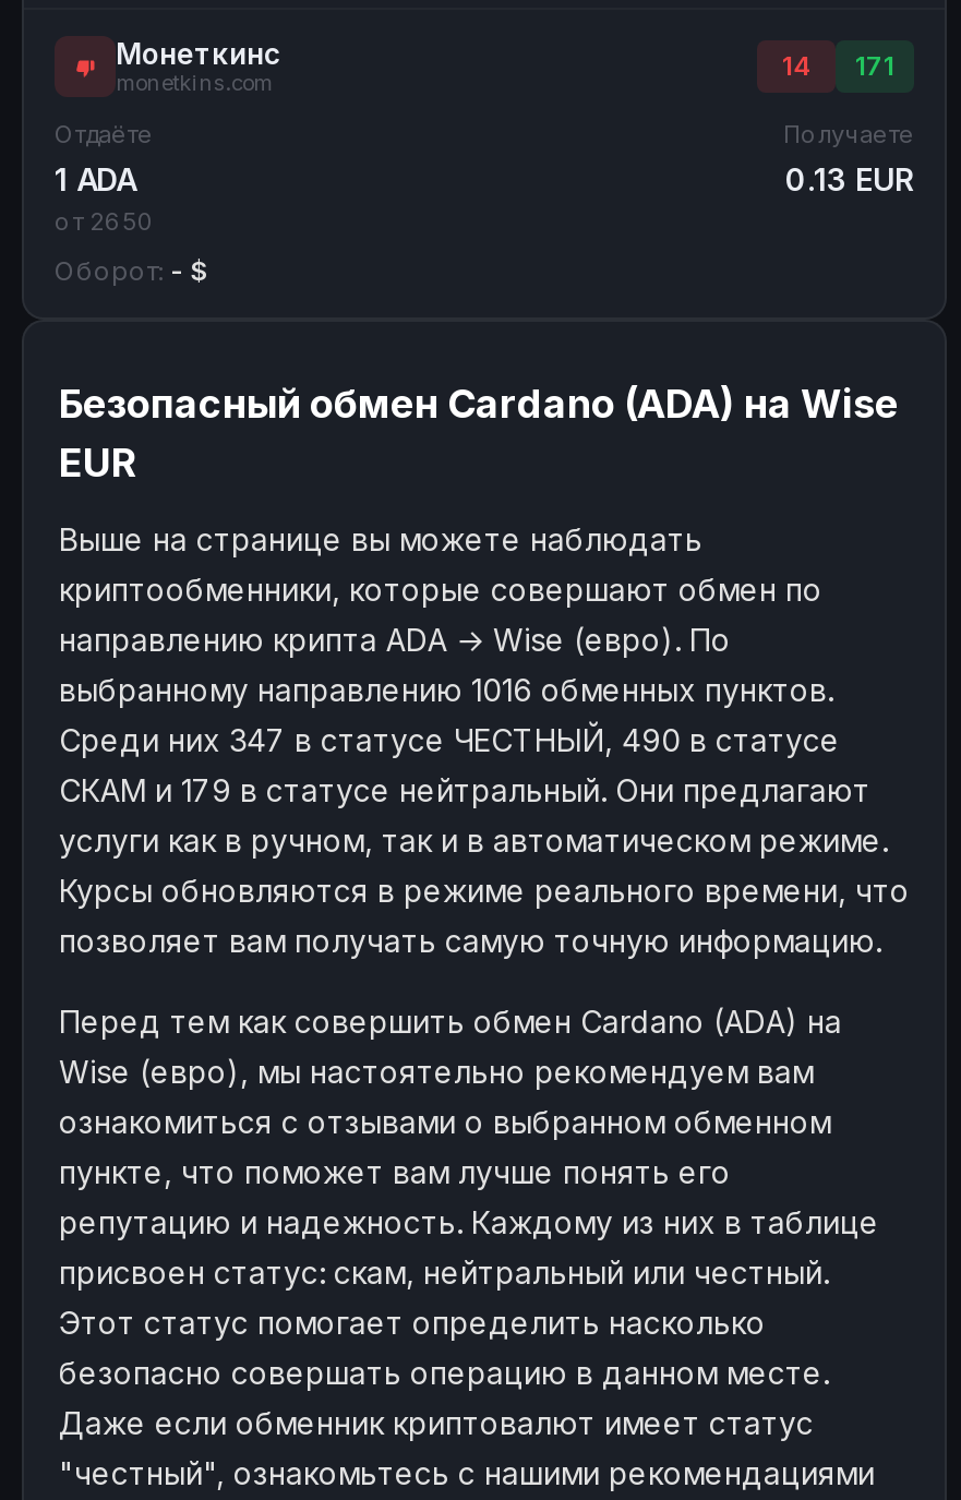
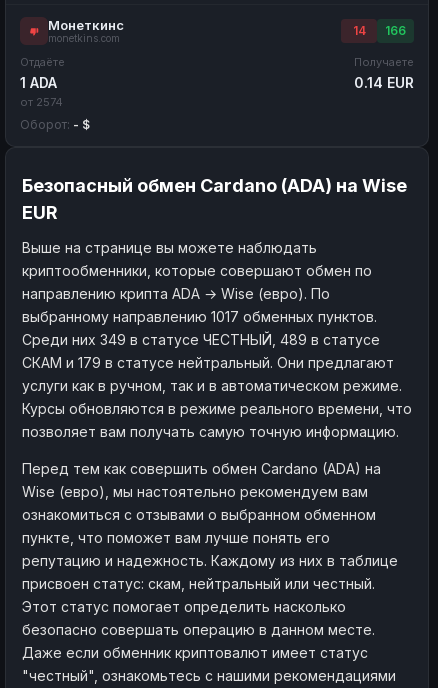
- 14 171
+ 14 166

- 0.13 EUR
+ 0.14 EUR

- от 2650
+ от 2574

- выбранному направлению 1016 обменных пунктов.
+ выбранному направлению 1017 обменных пунктов.

- Среди них 347 в статусе ЧЕСТНЫЙ, 490 в статусе
+ Среди них 349 в статусе ЧЕСТНЫЙ, 489 в статусе
